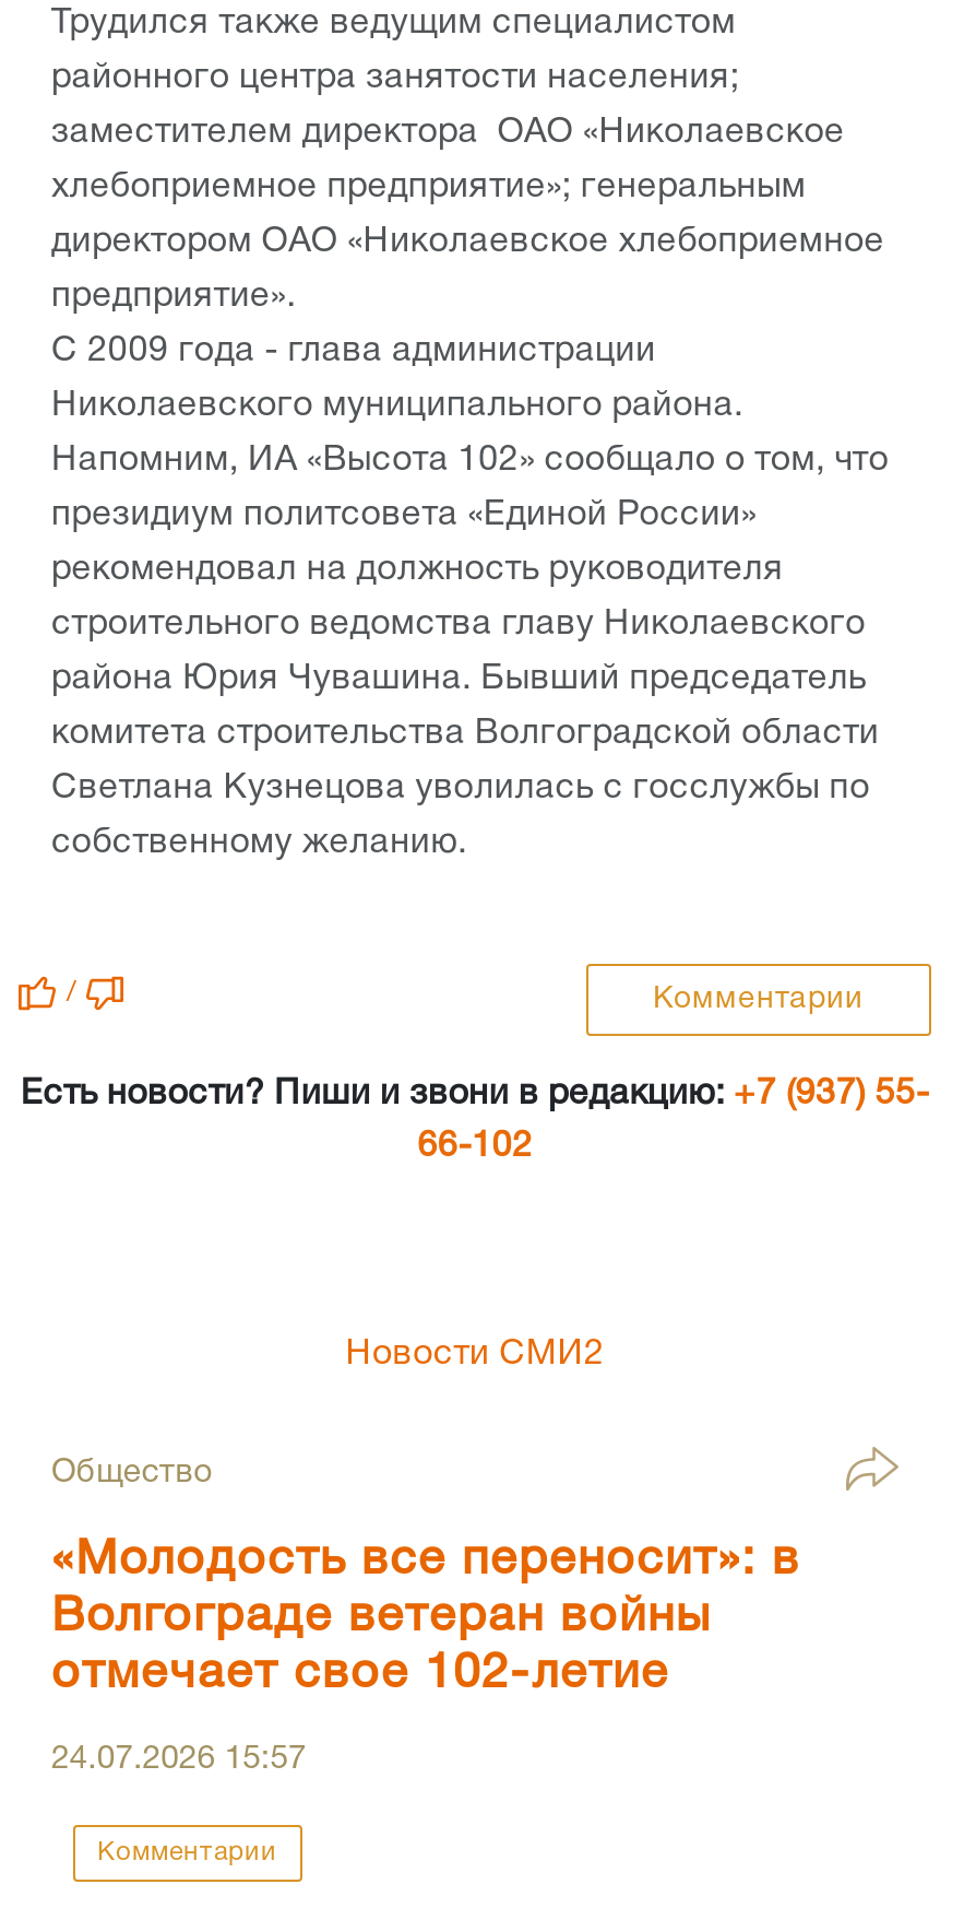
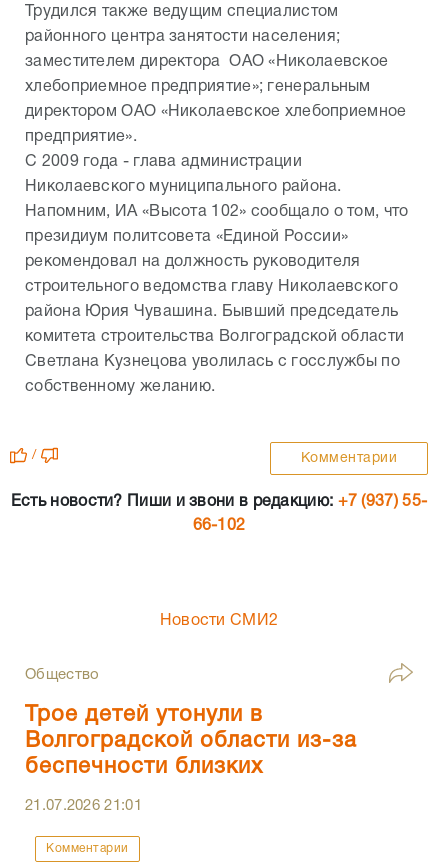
- «Молодость все переносит»: в
- Волгограде ветеран войны
- отмечает свое 102-летие
+ Трое детей утонули в
+ Волгоградской области из-за
+ беспечности близких

- 24.07.2026 15:57
+ 21.07.2026 21:01
